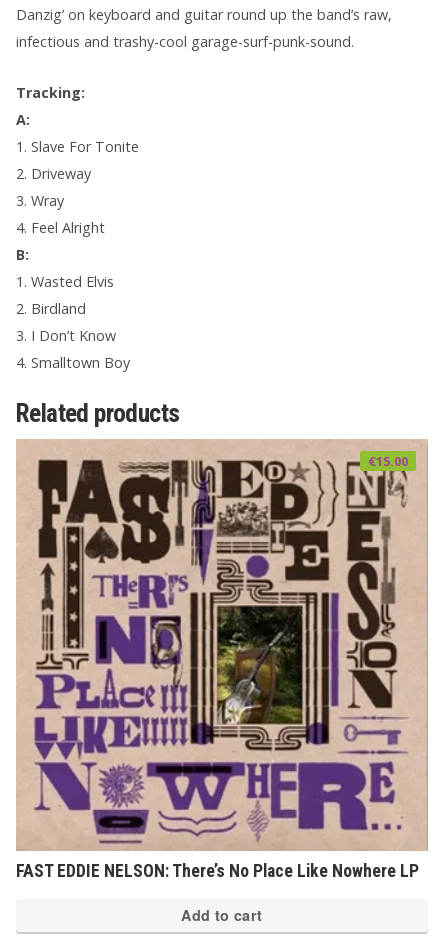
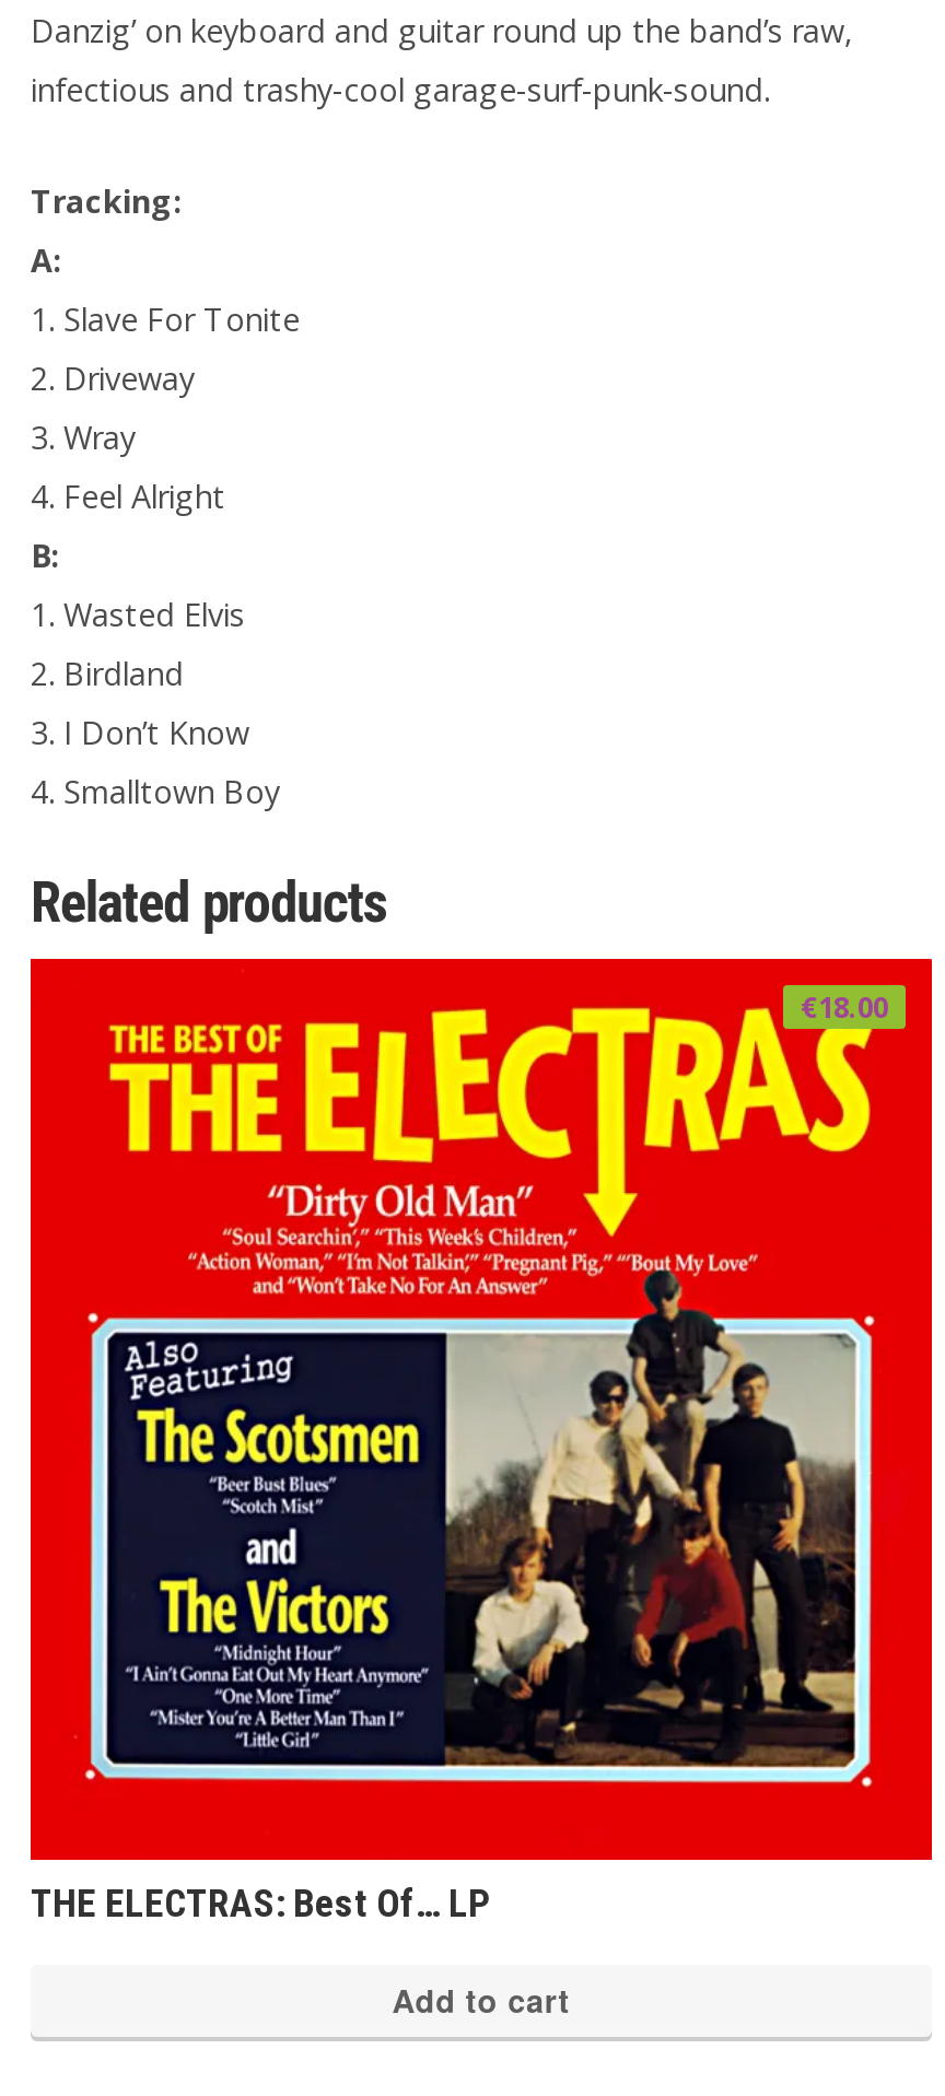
- [image]
- €15.00
+ [image]
+ €18.00

- FAST EDDIE NELSON: There’s No Place Like Nowhere LP
+ THE ELECTRAS: Best Of… LP
